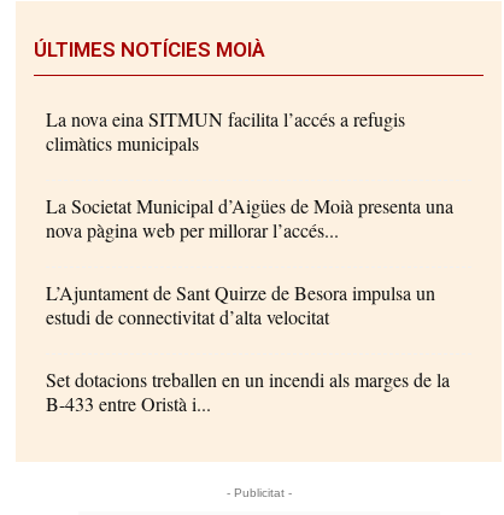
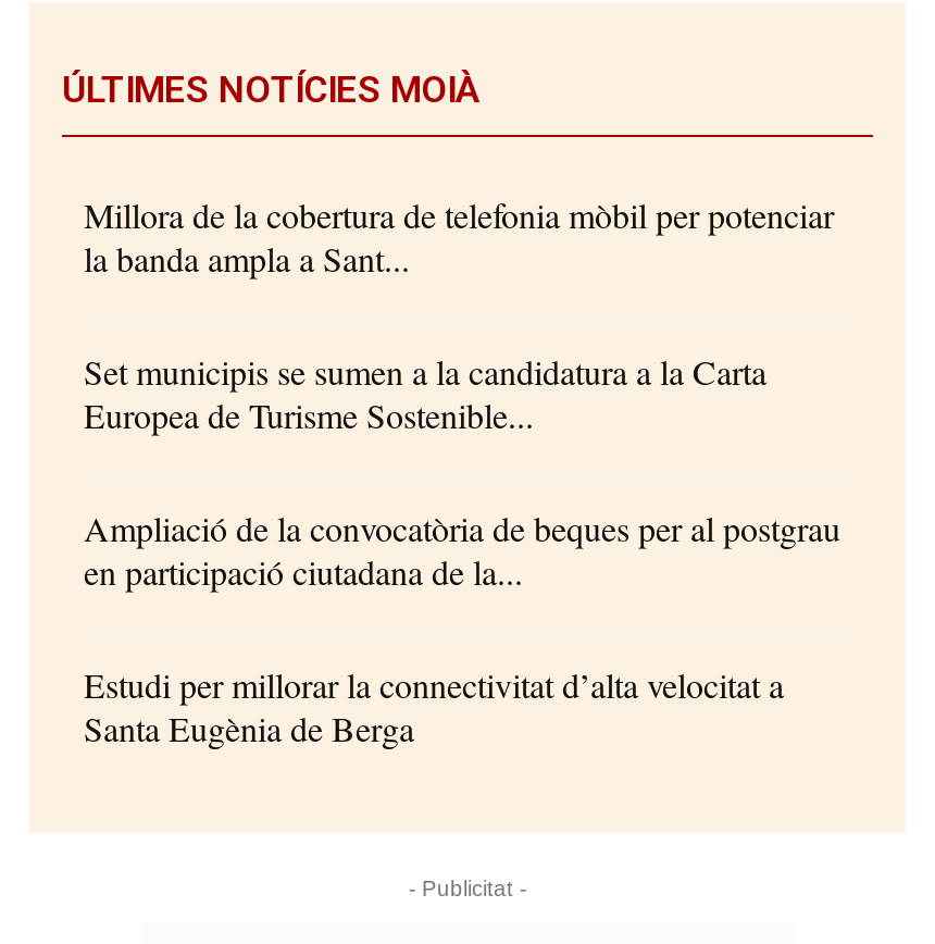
- La nova eina SITMUN facilita l’accés a refugis
- climàtics municipals
+ Millora de la cobertura de telefonia mòbil per potenciar
+ la banda ampla a Sant...

- La Societat Municipal d’Aigües de Moià presenta una
- nova pàgina web per millorar l’accés...
+ Set municipis se sumen a la candidatura a la Carta
+ Europea de Turisme Sostenible...

- L’Ajuntament de Sant Quirze de Besora impulsa un
- estudi de connectivitat d’alta velocitat
+ Ampliació de la convocatòria de beques per al postgrau
+ en participació ciutadana de la...

- Set dotacions treballen en un incendi als marges de la
- B-433 entre Oristà i...
+ Estudi per millorar la connectivitat d’alta velocitat a
+ Santa Eugènia de Berga
